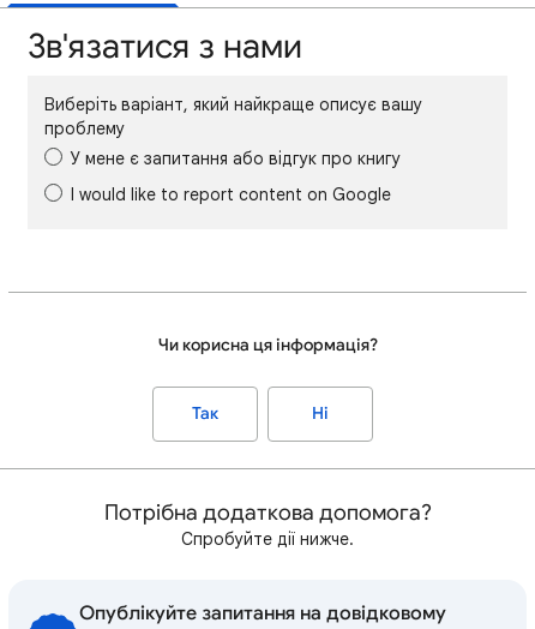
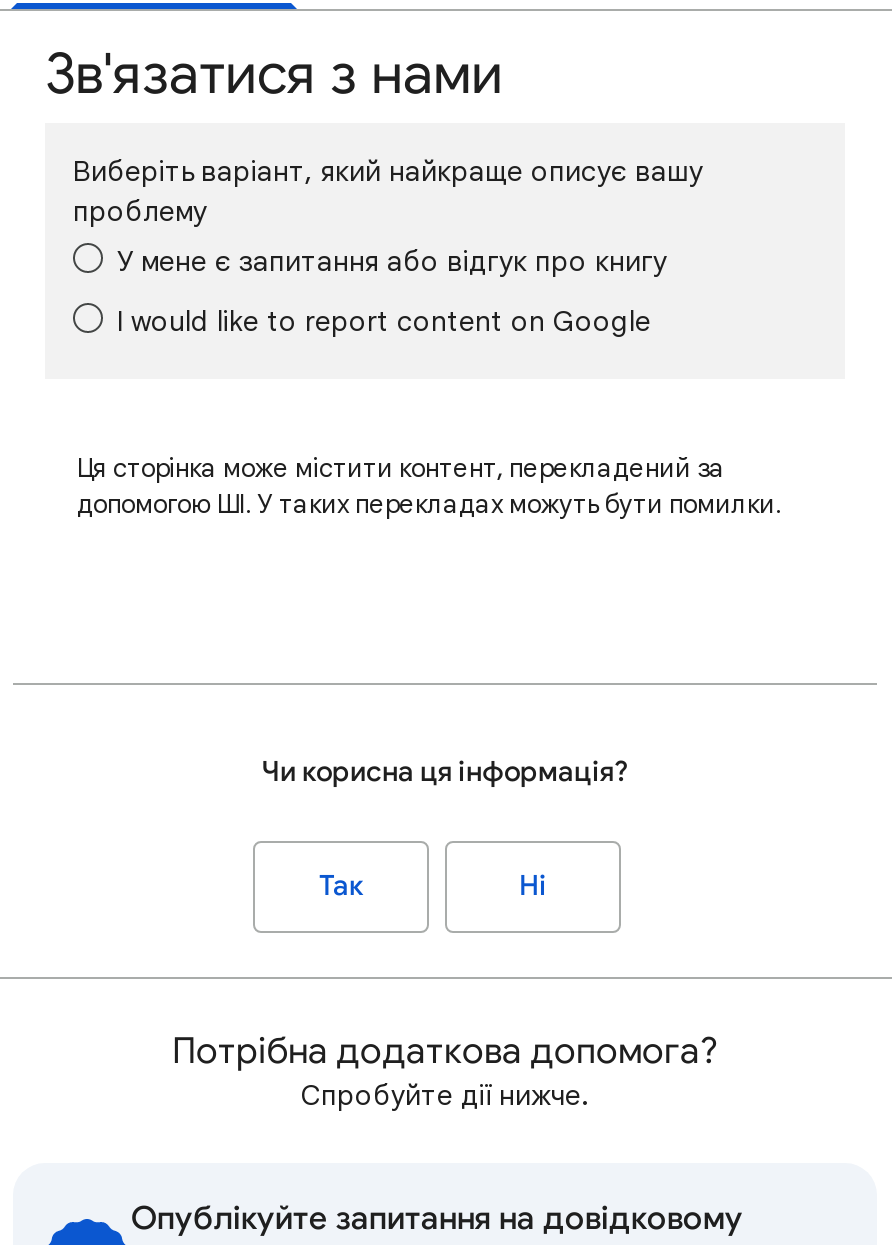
+ Ця сторінка може містити контент, перекладений за
+ допомогою ШІ. У таких перекладах можуть бути помилки.
